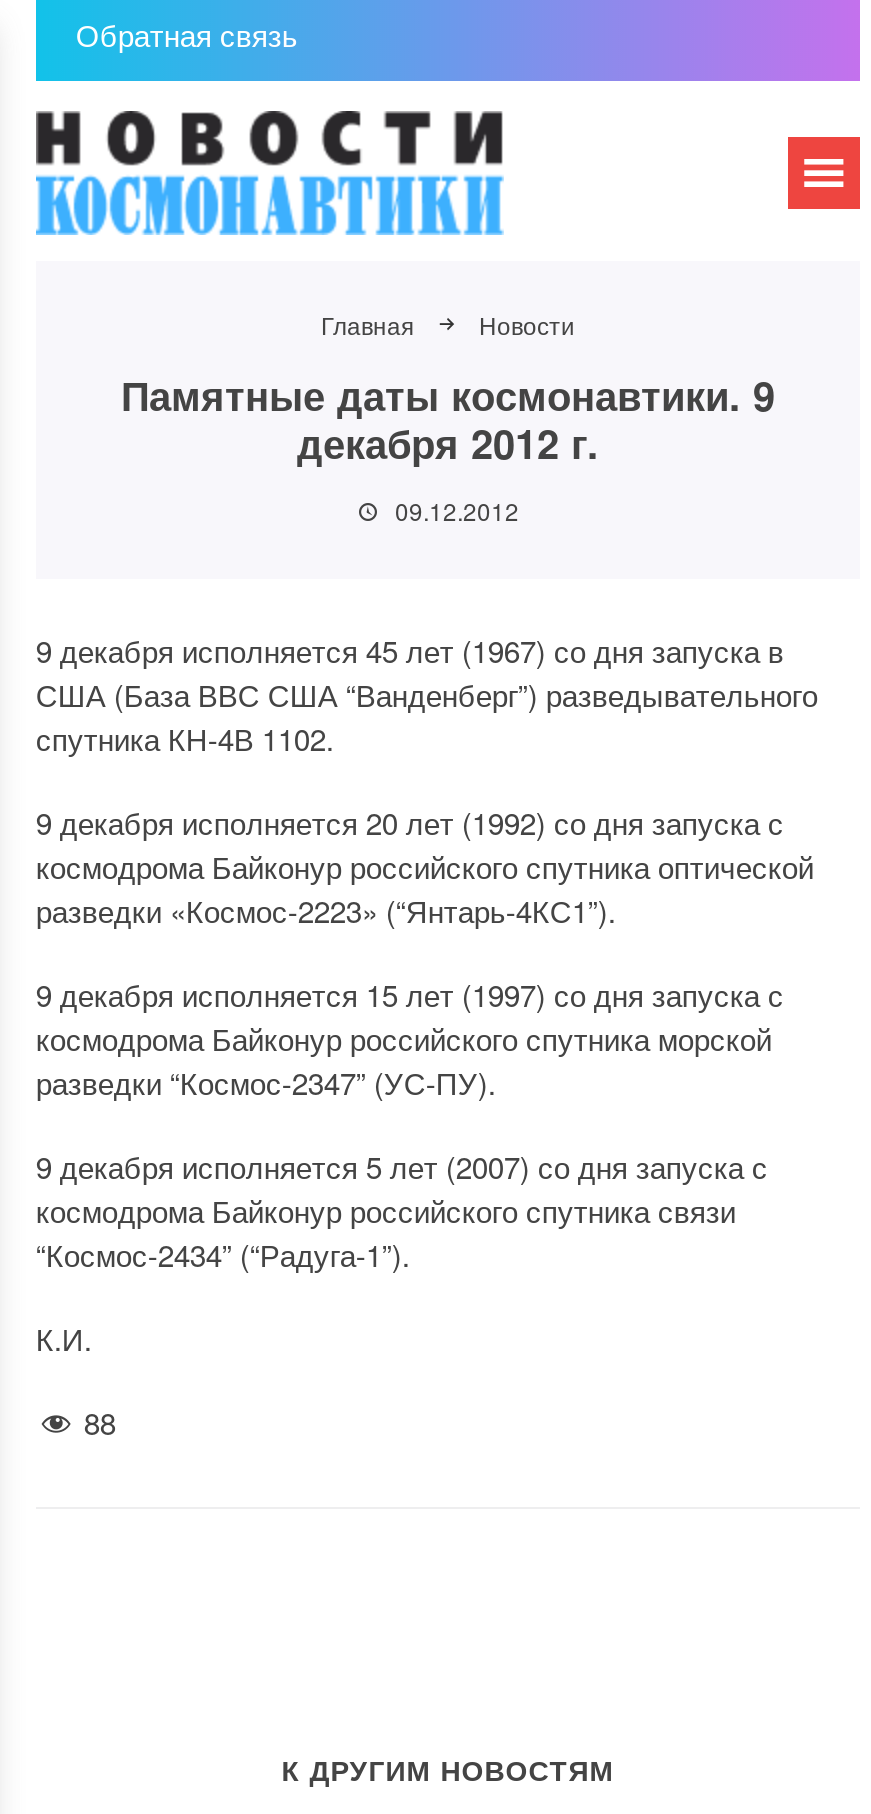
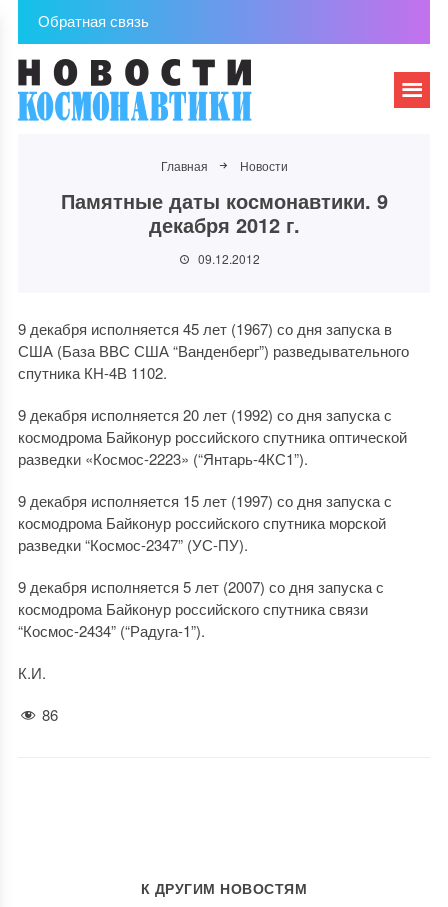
- 88
+ 86
